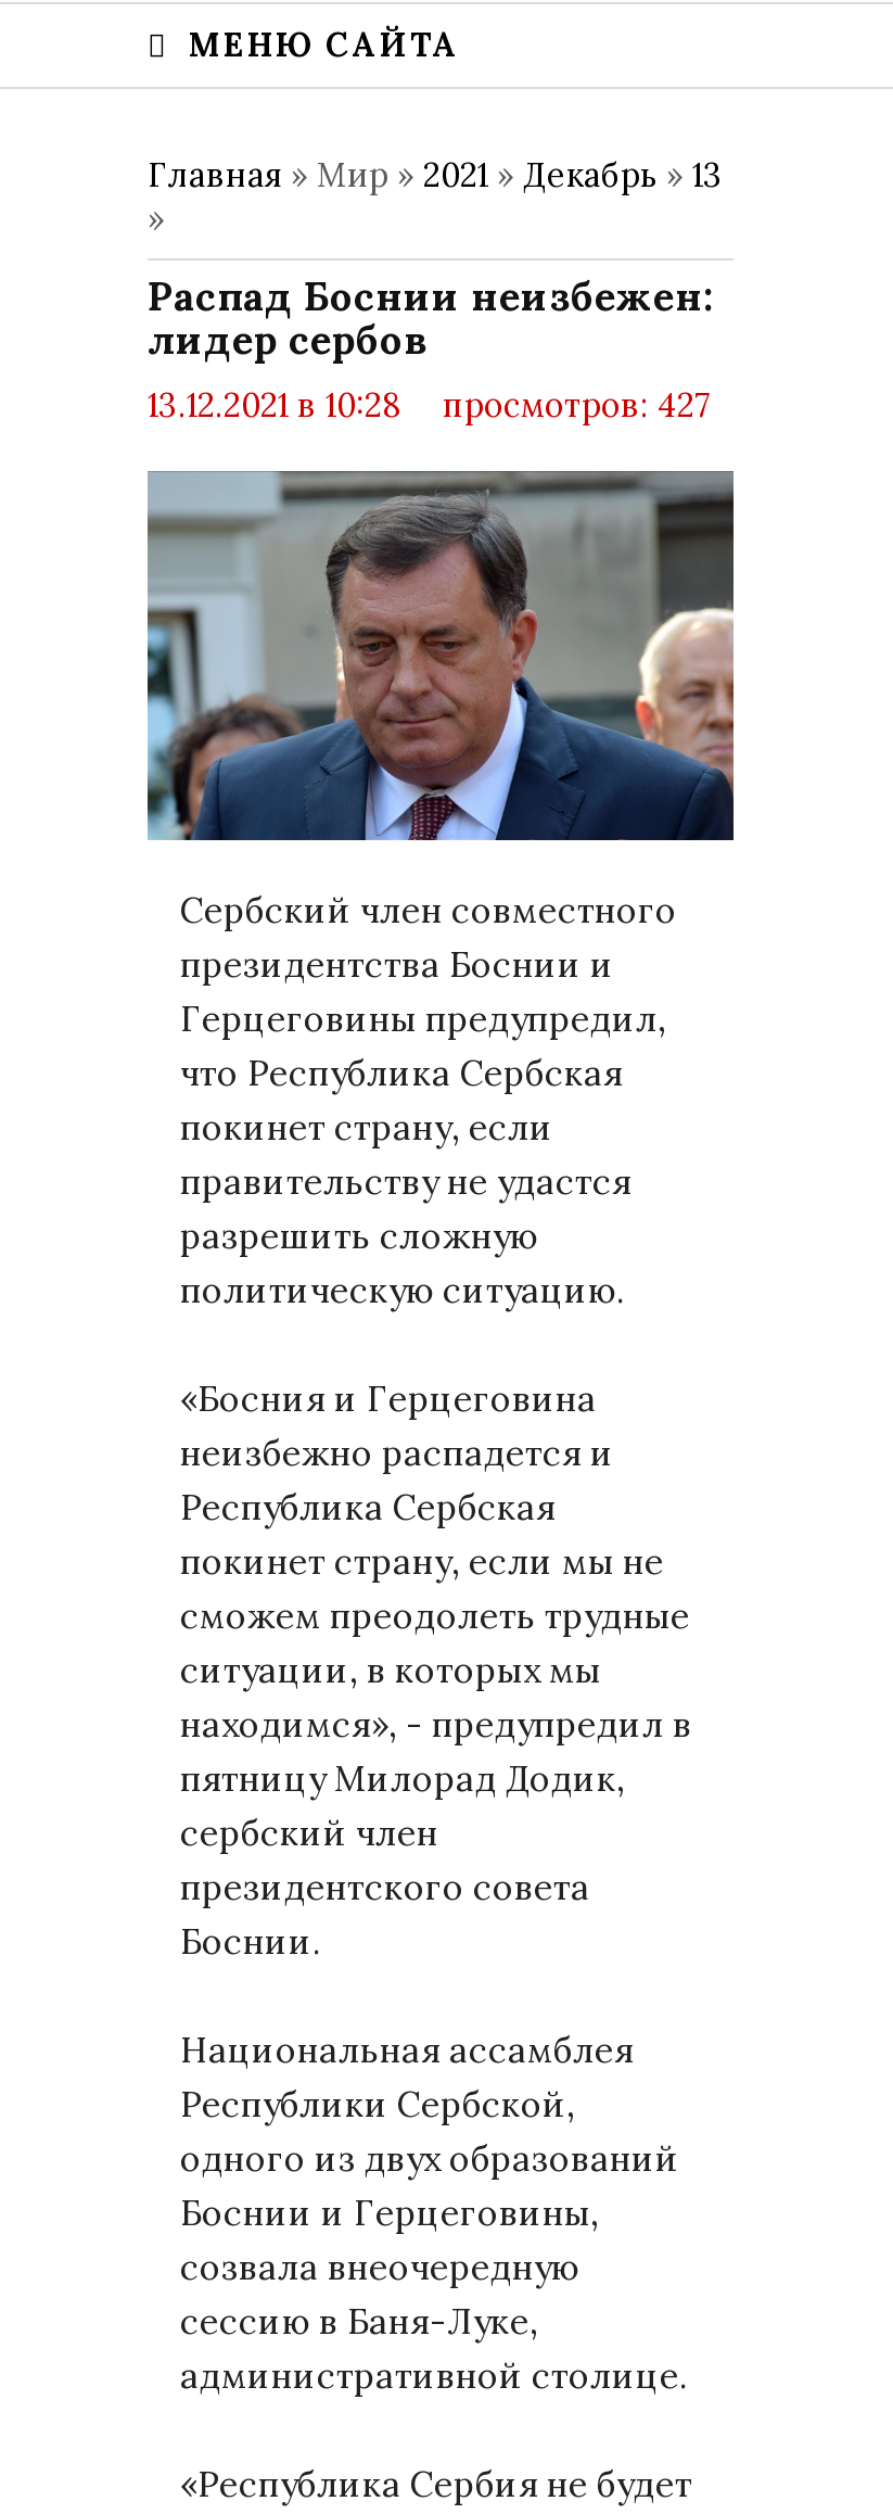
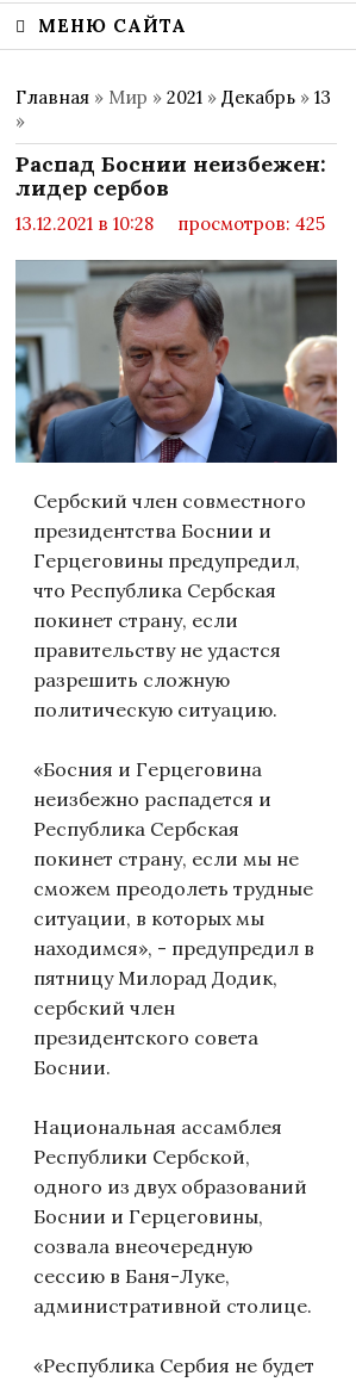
- 13.12.2021 в 10:28 просмотров: 427
+ 13.12.2021 в 10:28 просмотров: 425
